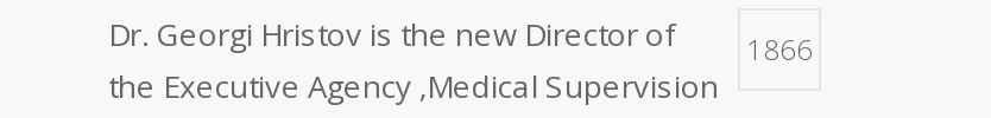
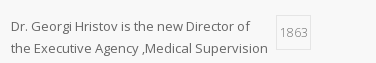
- Dr. Georgi Hristov is the new Director of 1866
+ Dr. Georgi Hristov is the new Director of 1863
